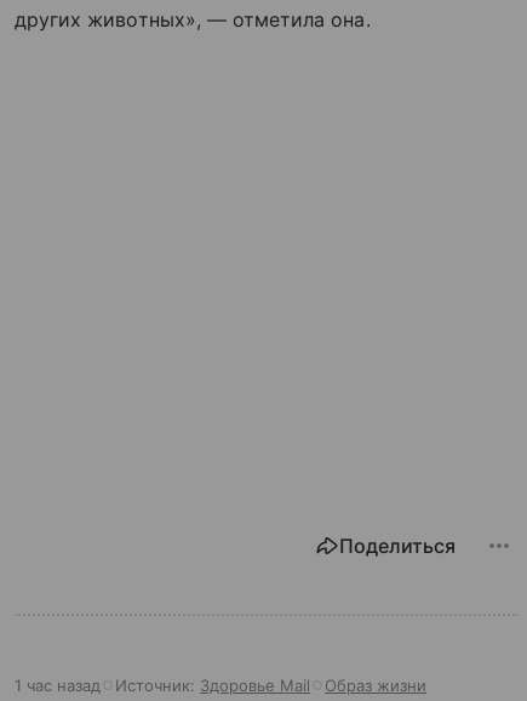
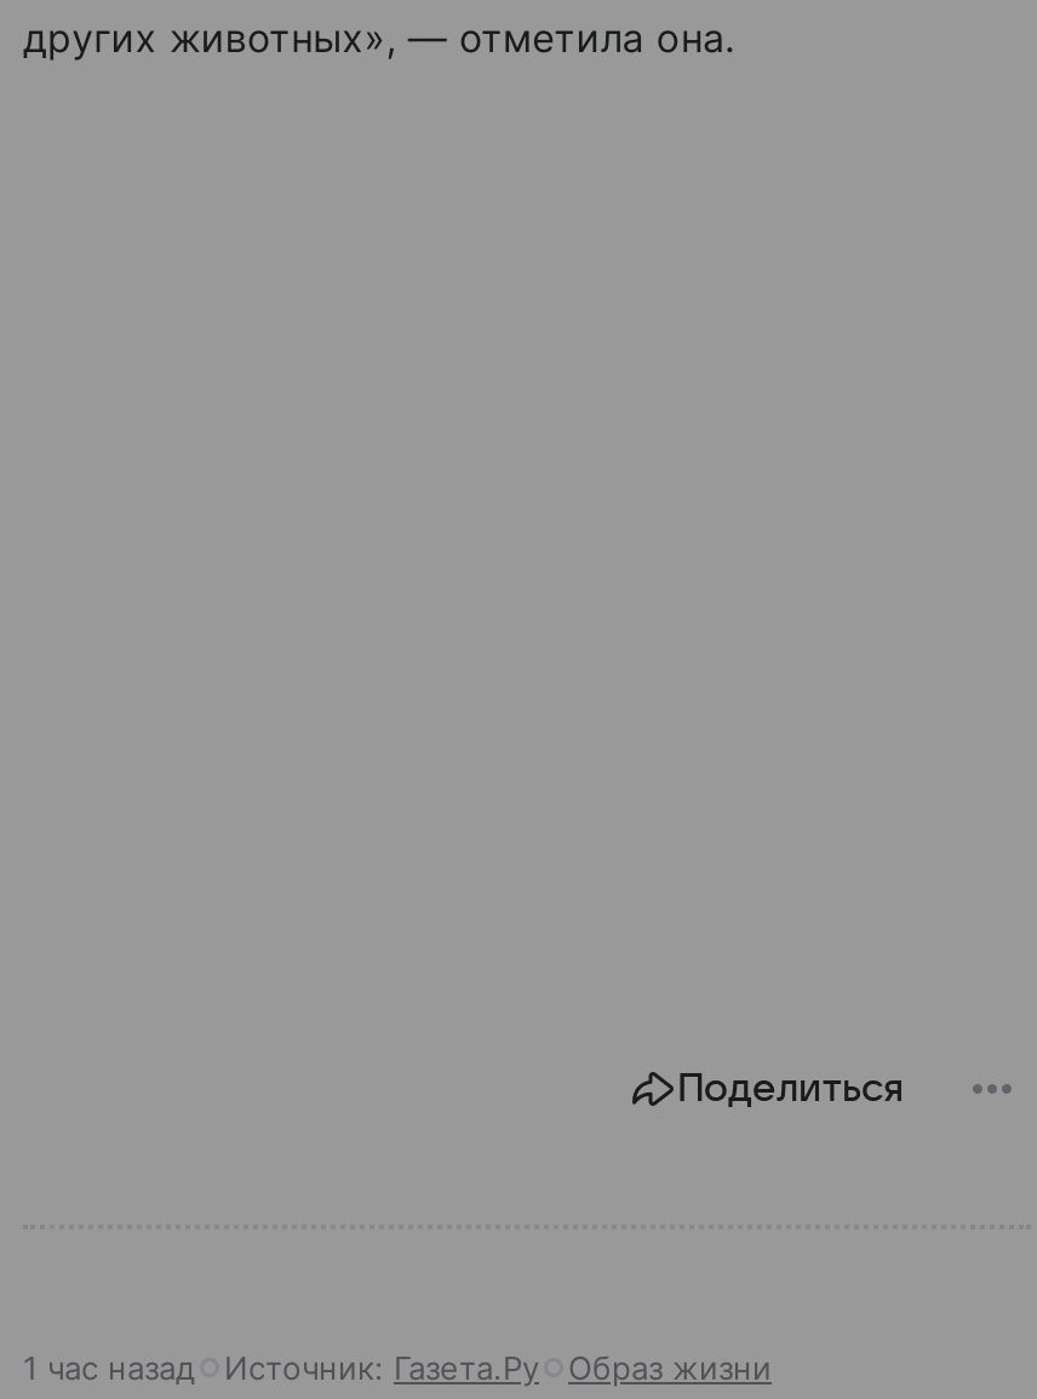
- Источник: Здоровье Mail
+ Источник: Газета.Ру
